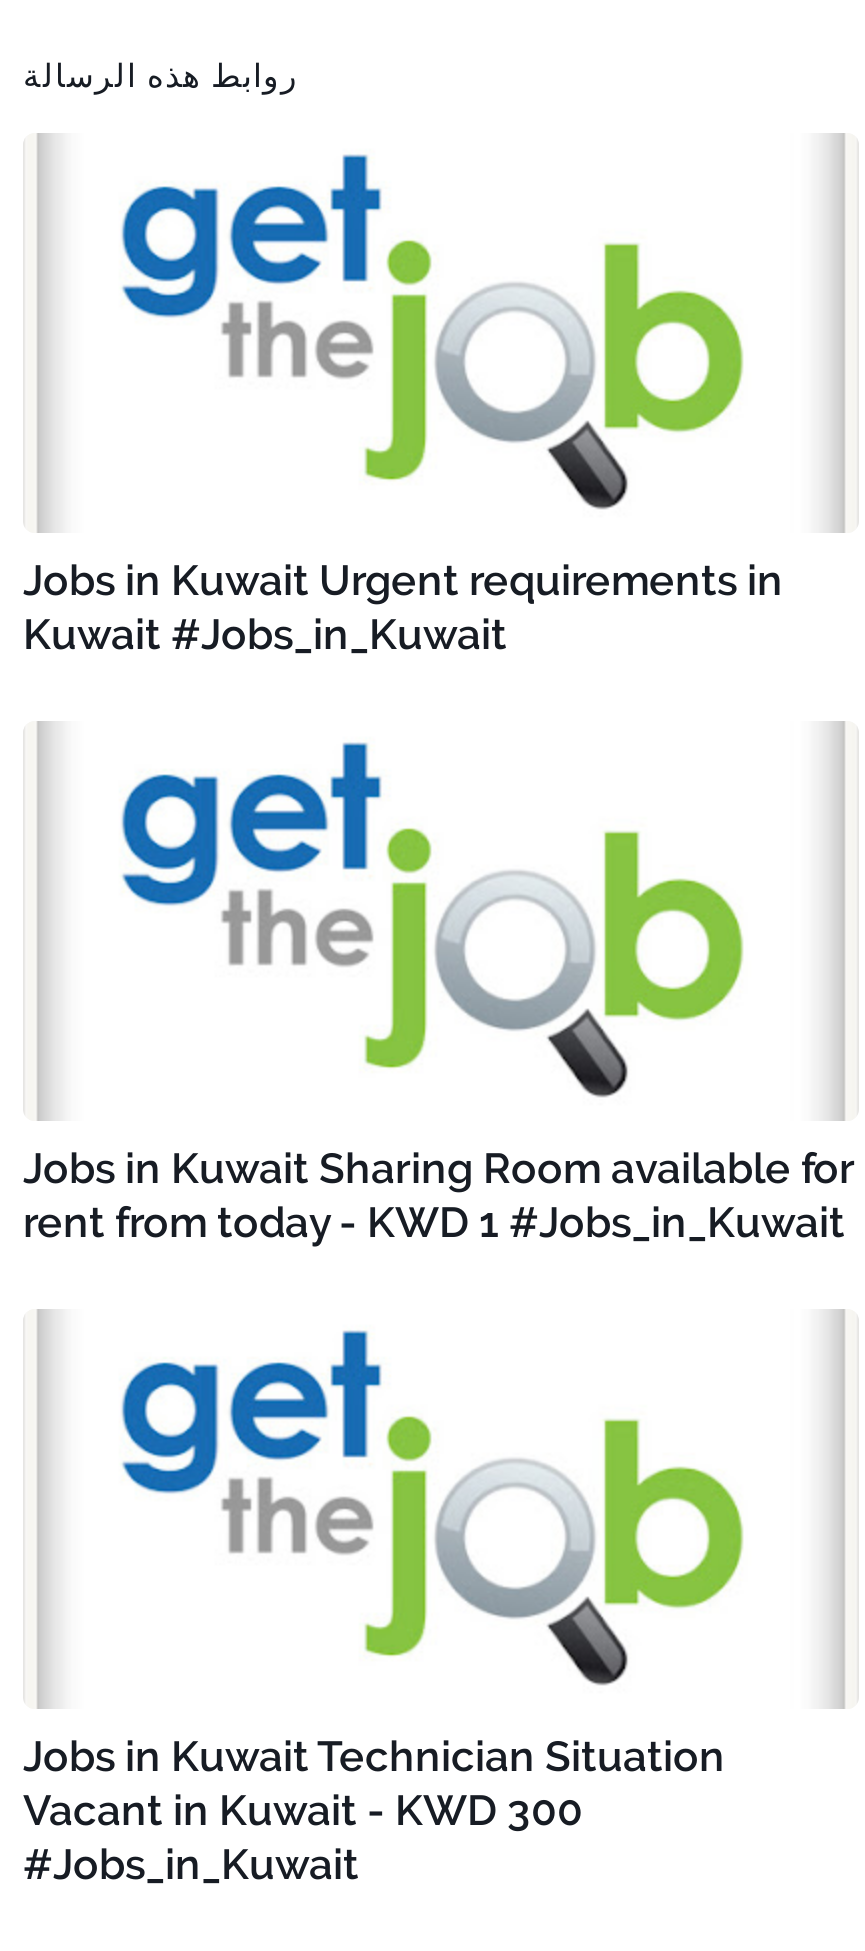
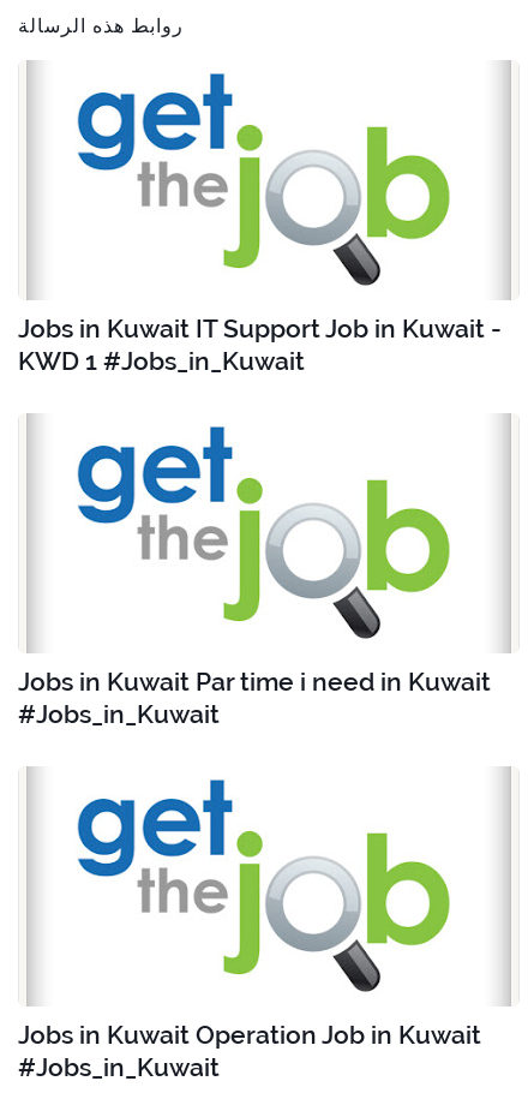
- Jobs in Kuwait Urgent requirements in
- Kuwait #Jobs_in_Kuwait
+ Jobs in Kuwait IT Support Job in Kuwait -
+ KWD 1 #Jobs_in_Kuwait

- Jobs in Kuwait Sharing Room available for
- rent from today - KWD 1 #Jobs_in_Kuwait
+ Jobs in Kuwait Par time i need in Kuwait
+ #Jobs_in_Kuwait

- Jobs in Kuwait Technician Situation
- Vacant in Kuwait - KWD 300
+ Jobs in Kuwait Operation Job in Kuwait
